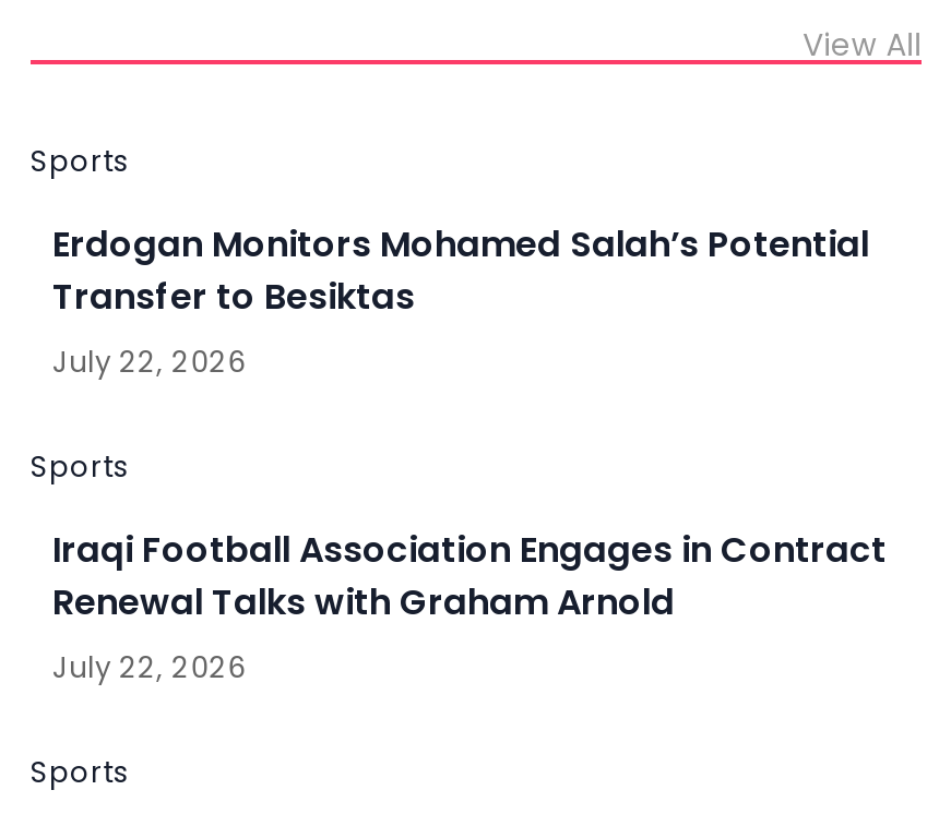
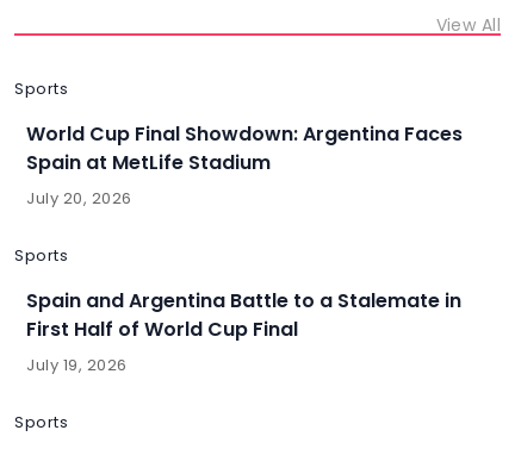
- Erdogan Monitors Mohamed Salah’s Potential
- Transfer to Besiktas
- July 22, 2026
+ World Cup Final Showdown: Argentina Faces
+ Spain at MetLife Stadium
+ July 20, 2026

- Iraqi Football Association Engages in Contract
- Renewal Talks with Graham Arnold
- July 22, 2026
+ Spain and Argentina Battle to a Stalemate in
+ First Half of World Cup Final
+ July 19, 2026
